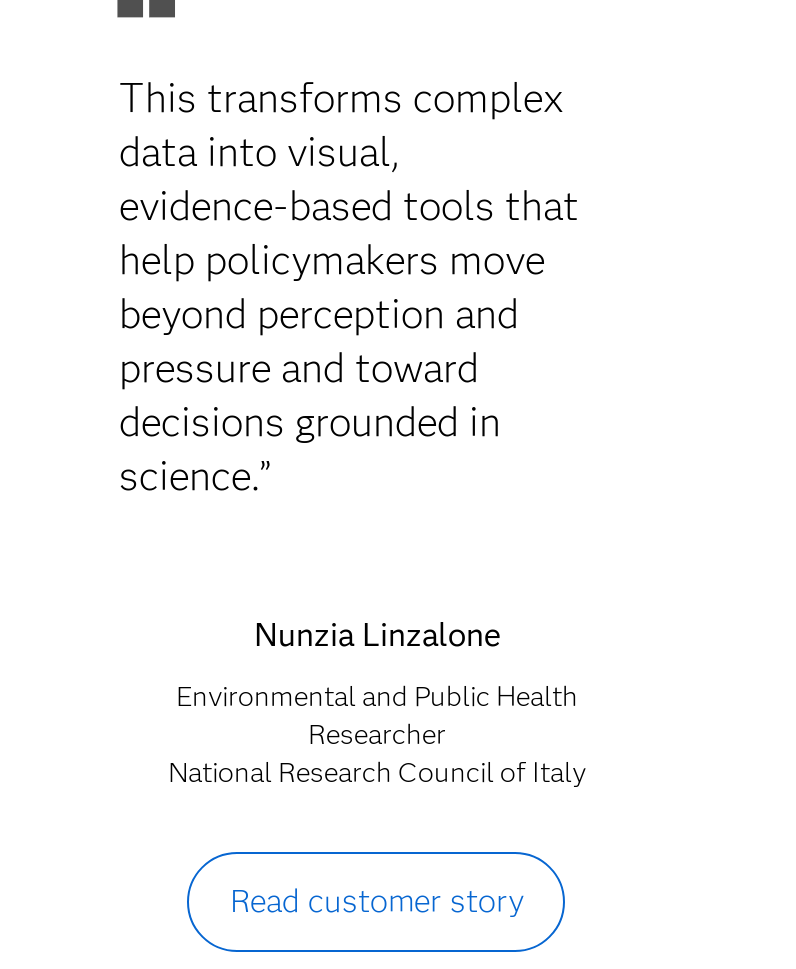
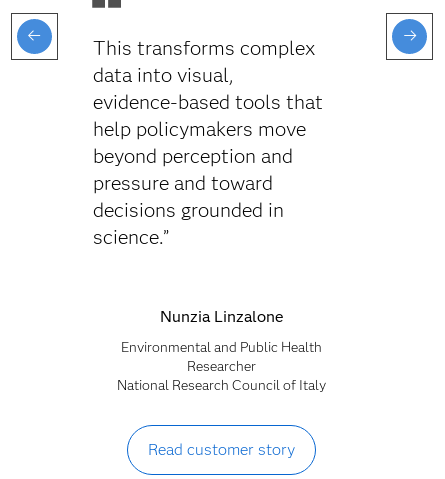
+ [image]

+ [image]
